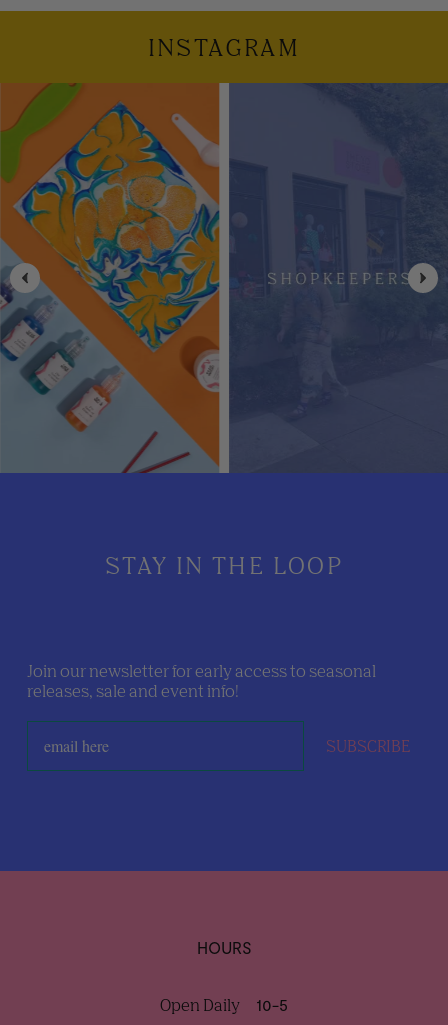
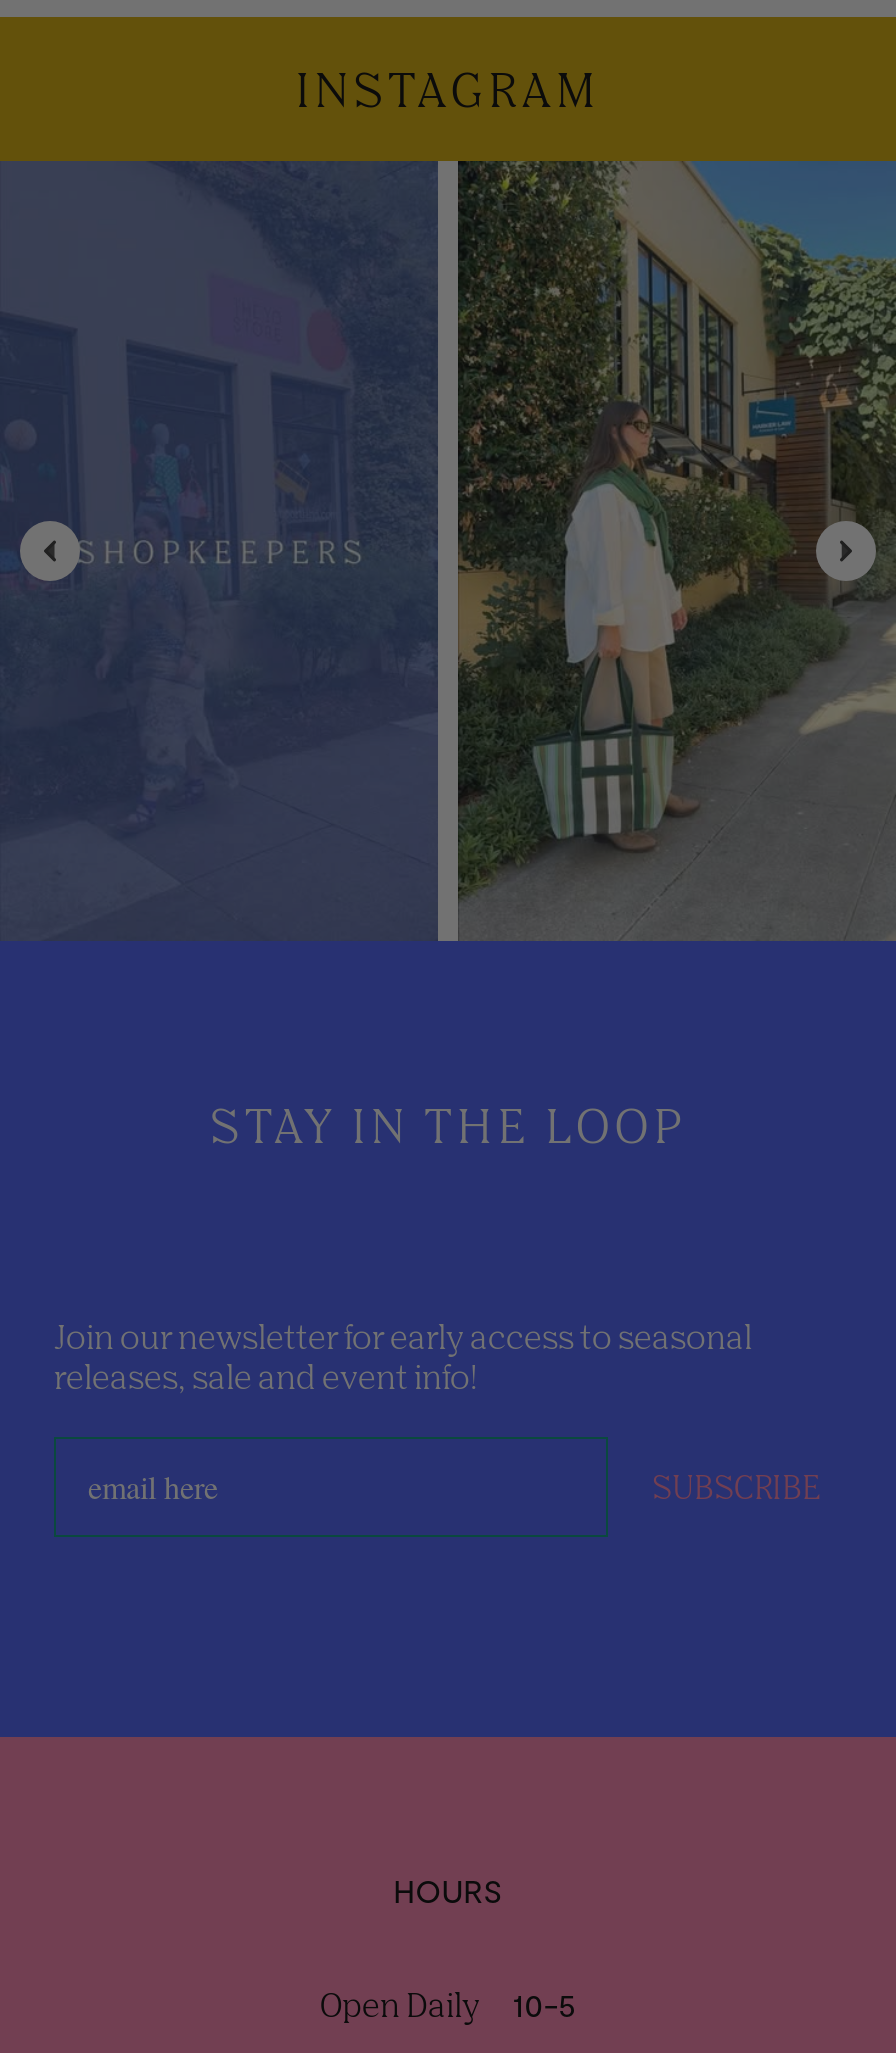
+ [image]

- [image]
